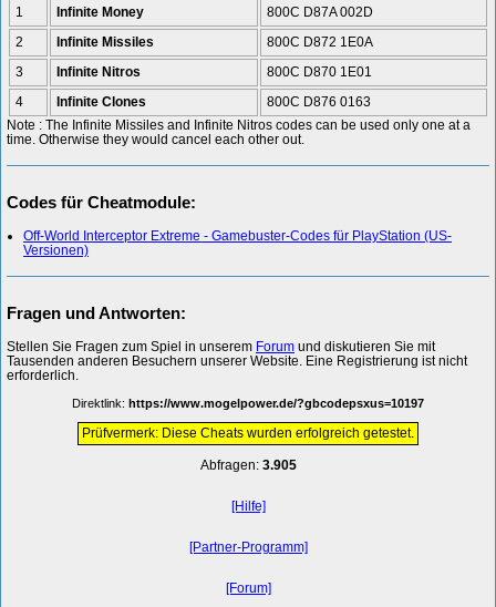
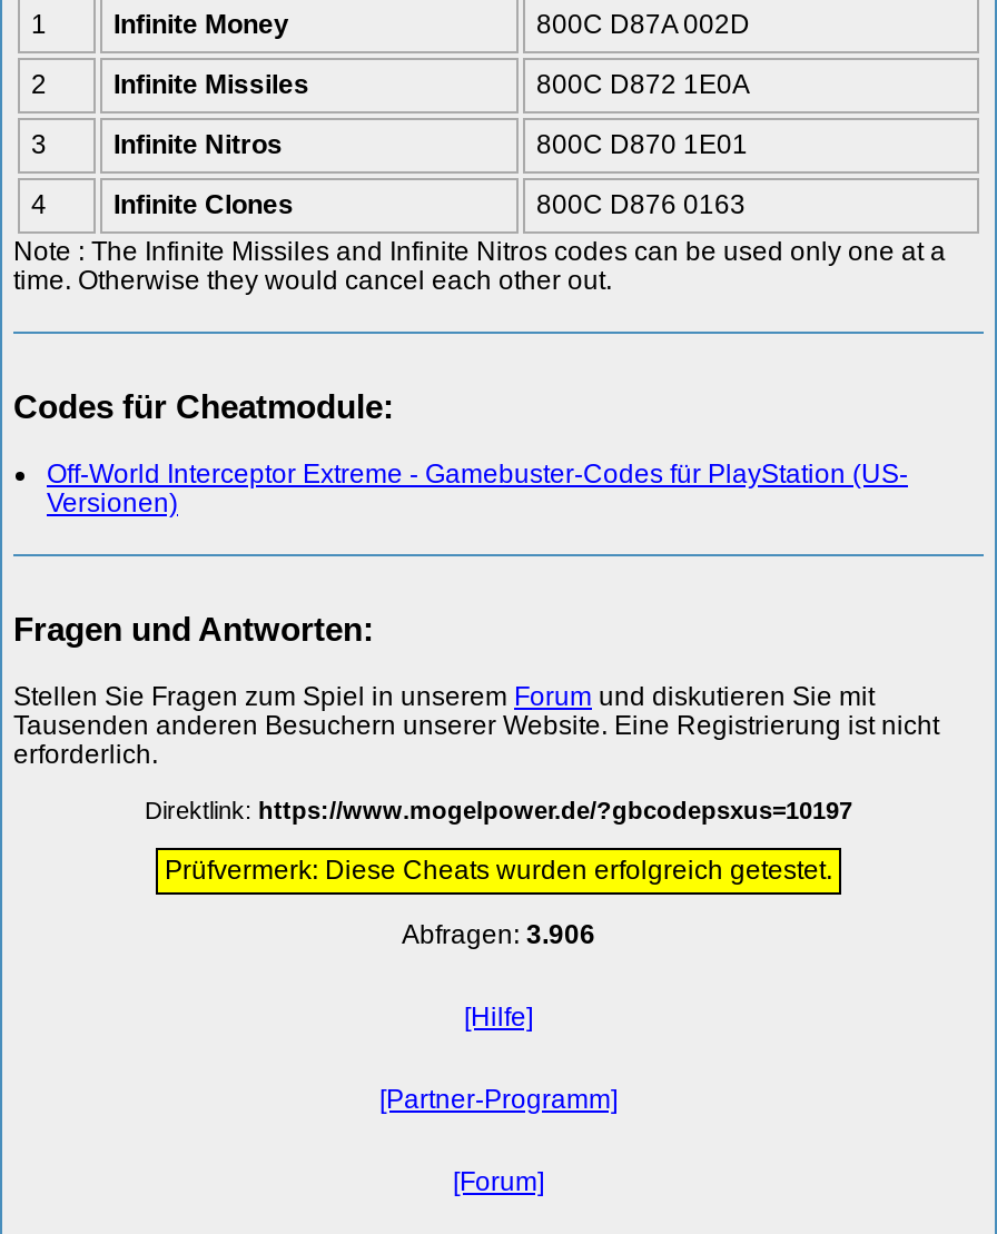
- Abfragen: 3.905
+ Abfragen: 3.906
